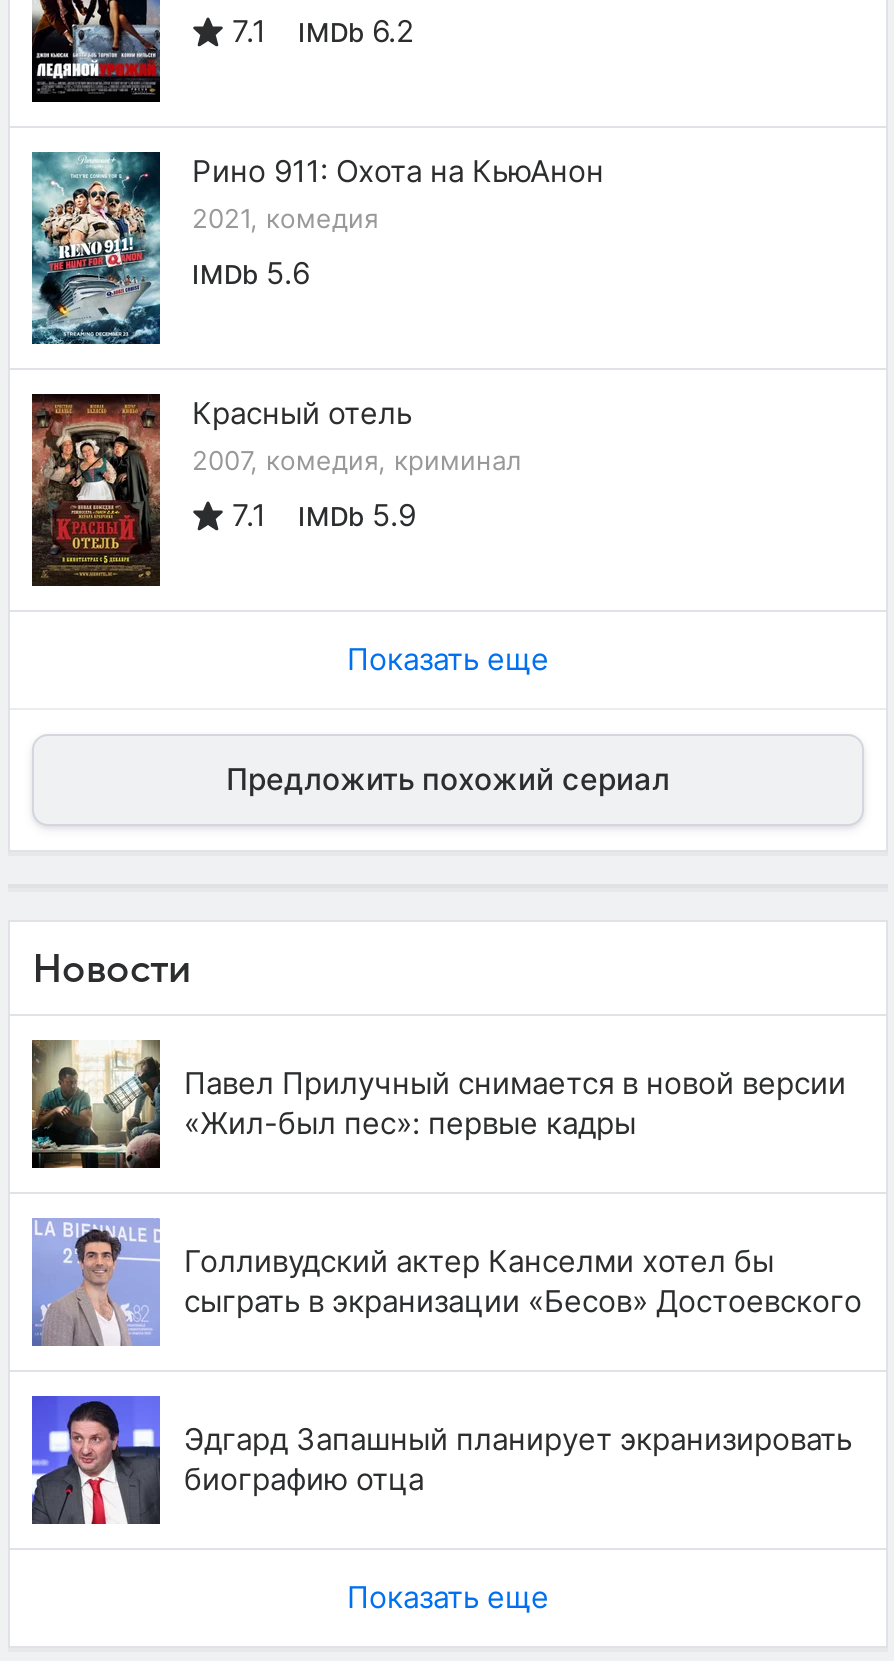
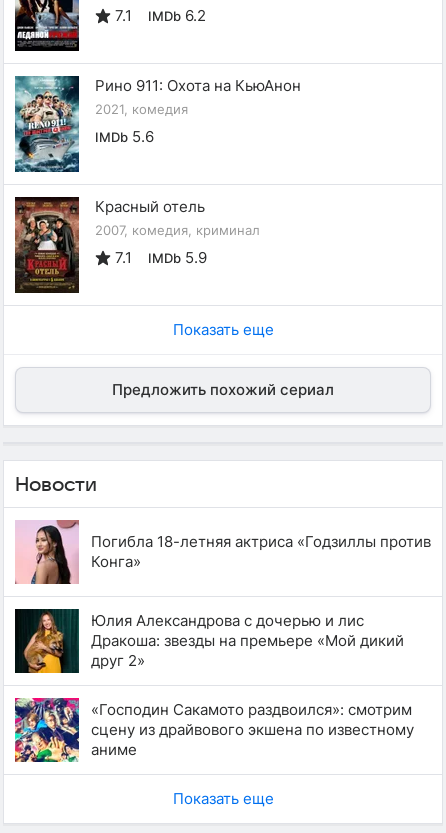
- [image]
- Павел Прилучный снимается в новой версии
- «Жил-был пес»: первые кадры
+ [image]
+ Погибла 18-летняя актриса «Годзиллы против
+ Конга»

- [image]
- Голливудский актер Канселми хотел бы
- сыграть в экранизации «Бесов» Достоевского
+ [image]
+ Юлия Александрова с дочерью и лис
+ Дракоша: звезды на премьере «Мой дикий
+ друг 2»

- [image]
- Эдгард Запашный планирует экранизировать
- биографию отца
+ [image]
+ «Господин Сакамото раздвоился»: смотрим
+ сцену из драйвового экшена по известному
+ аниме
